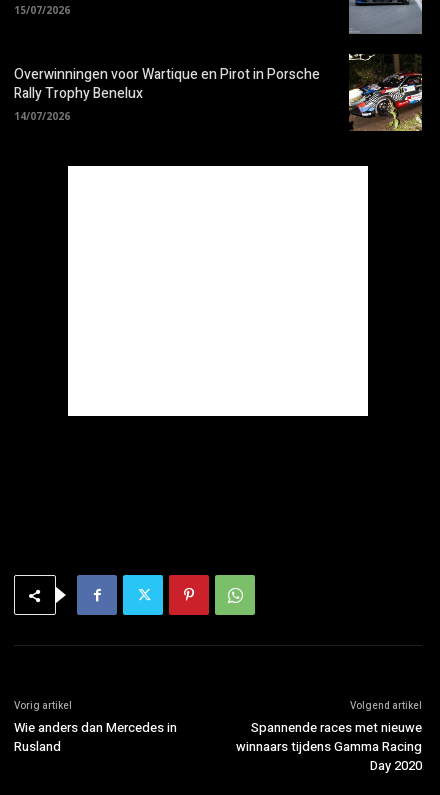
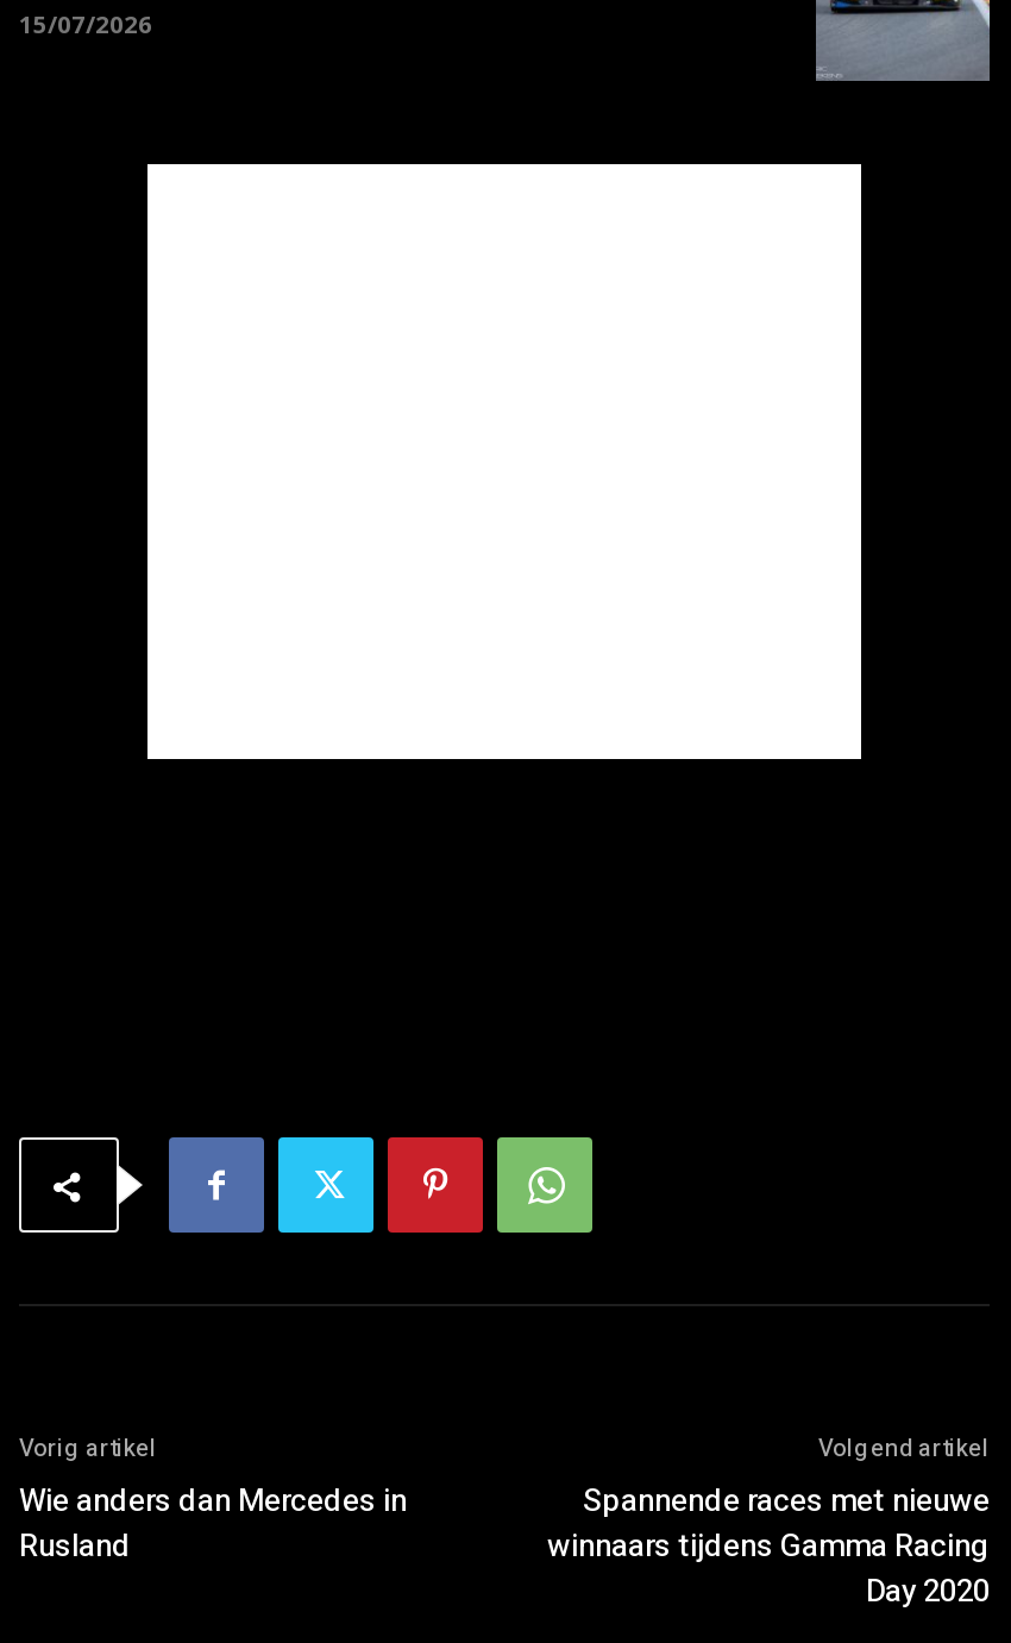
- [image]
- Overwinningen voor Wartique en Pirot in Porsche
- Rally Trophy Benelux
- 14/07/2026
